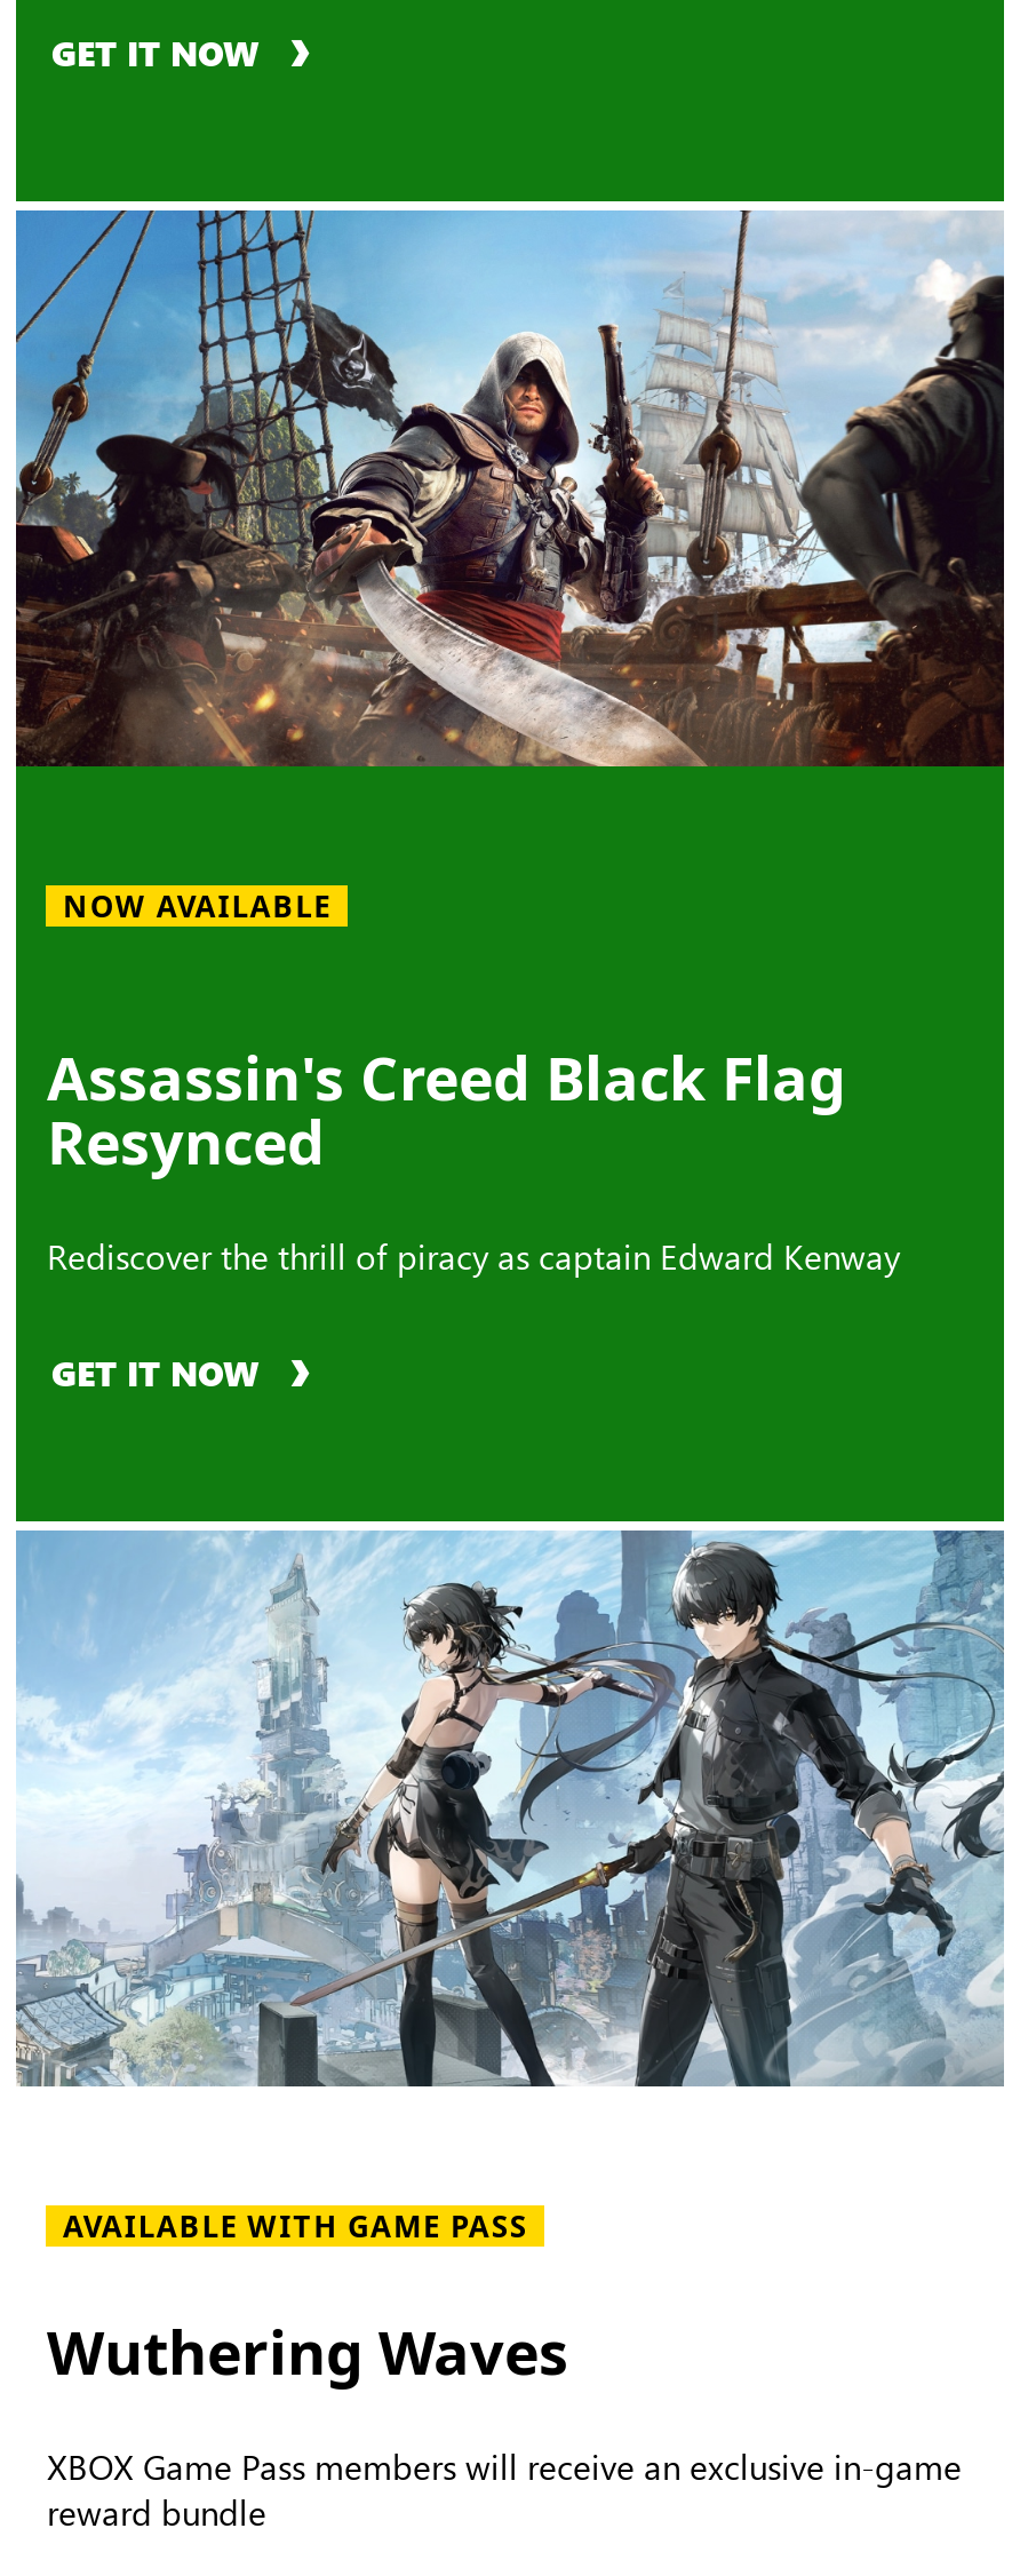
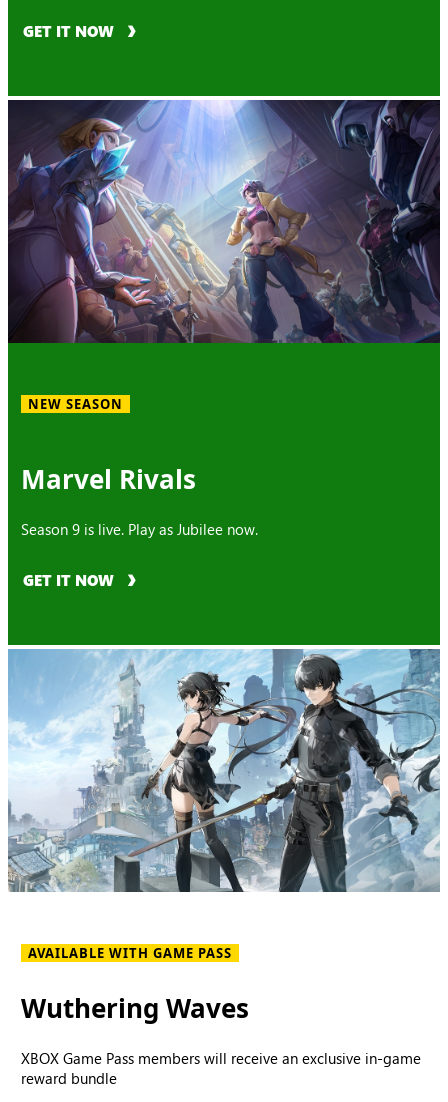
- [image]
+ [image]

- NOW AVAILABLE
+ NEW SEASON

- Assassin's Creed Black Flag
- Resynced
+ Marvel Rivals

- Rediscover the thrill of piracy as captain Edward Kenway
+ Season 9 is live. Play as Jubilee now.
